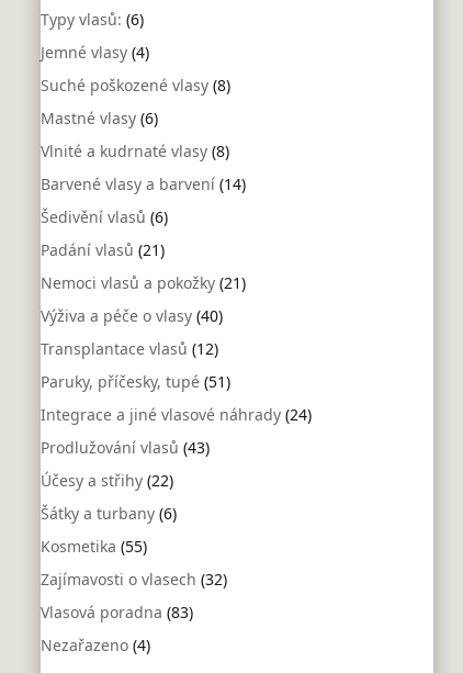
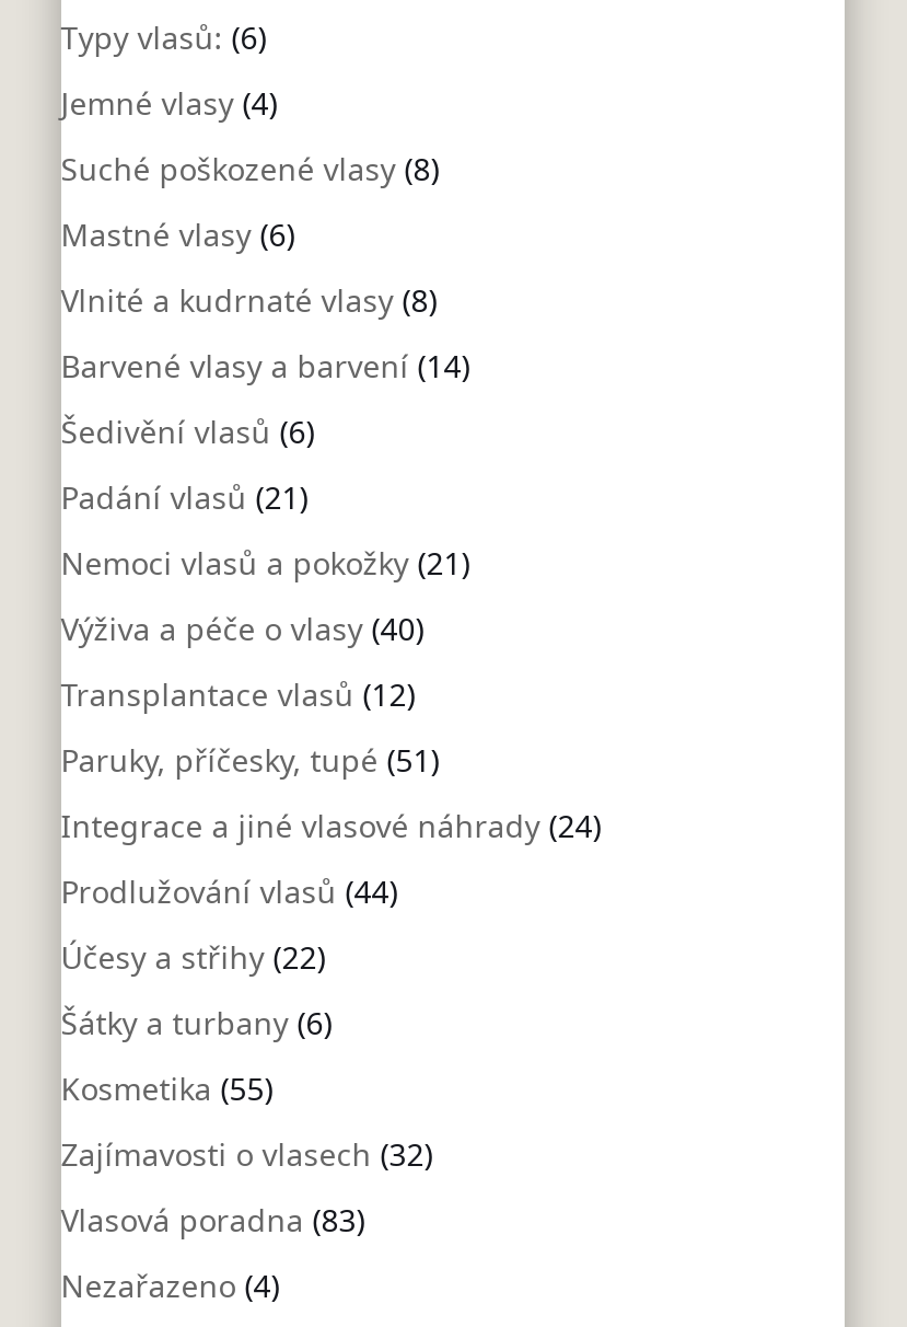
- Prodlužování vlasů (43)
+ Prodlužování vlasů (44)
